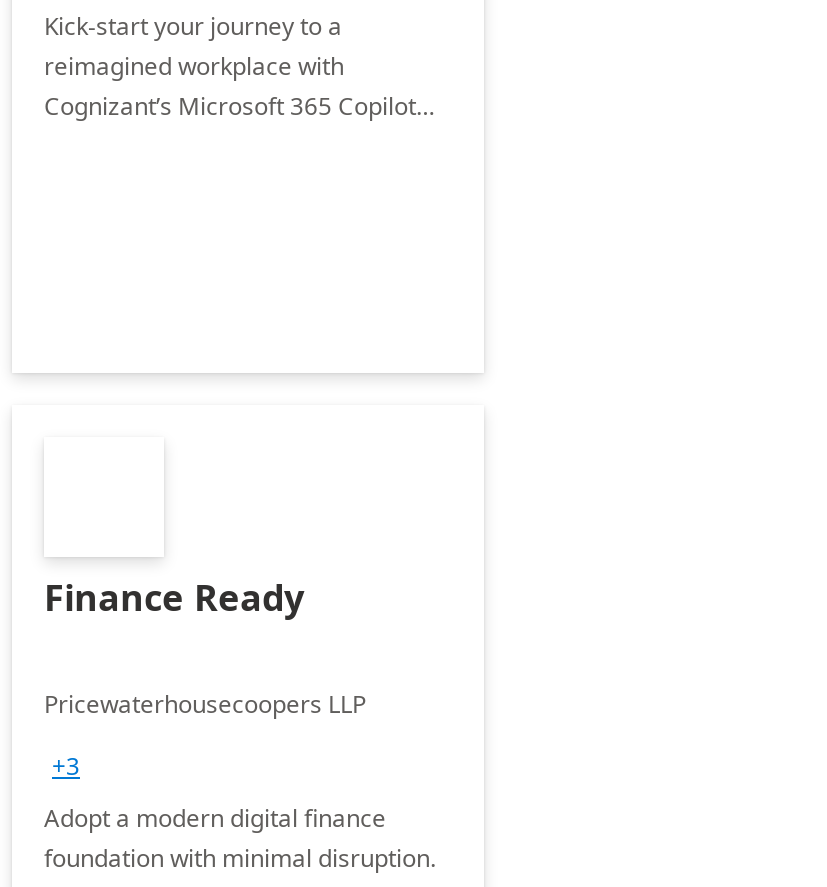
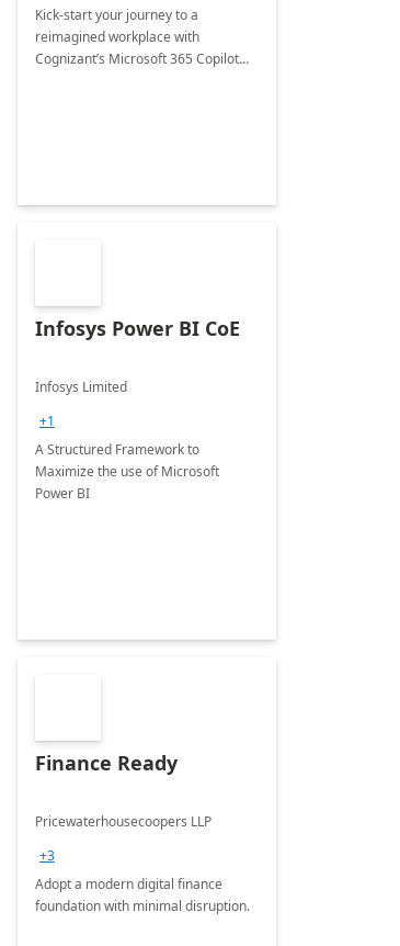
+ Infosys Power BI CoE
+ Infosys Limited
+ +1
+ A Structured Framework to
+ Maximize the use of Microsoft
+ Power BI
